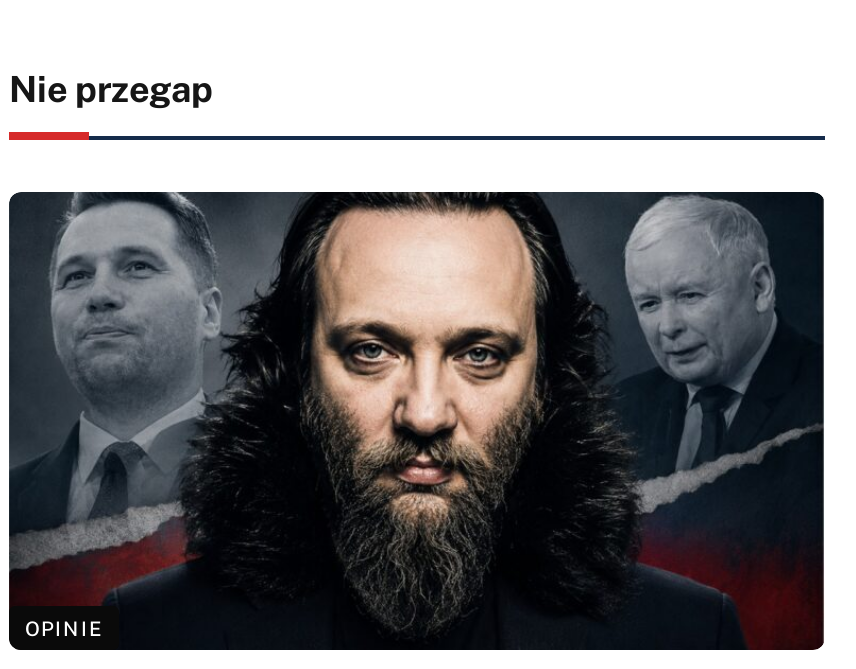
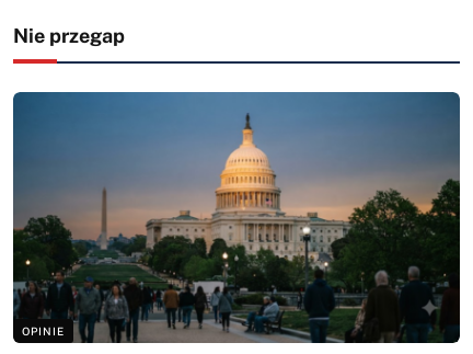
- [image]
+ [image]
